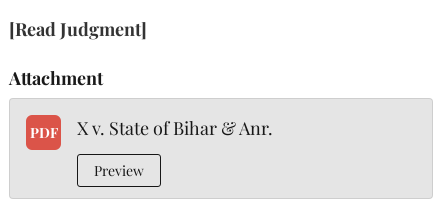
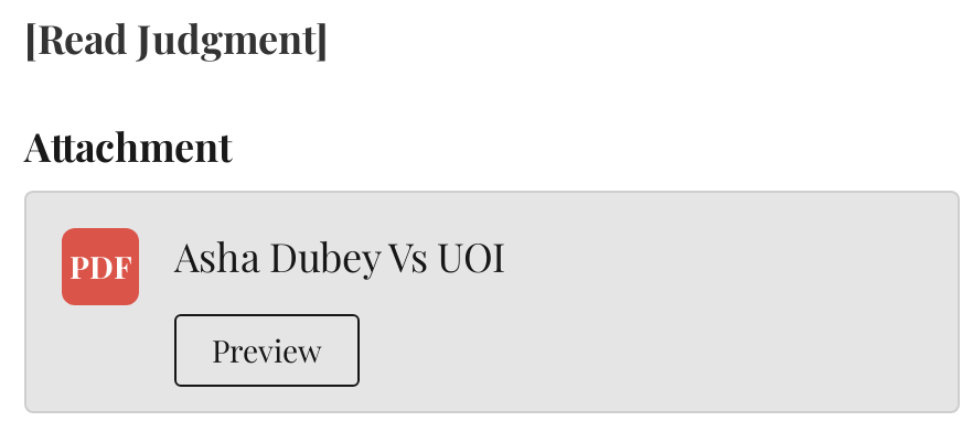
- X v. State of Bihar & Anr.
+ Asha Dubey Vs UOI
